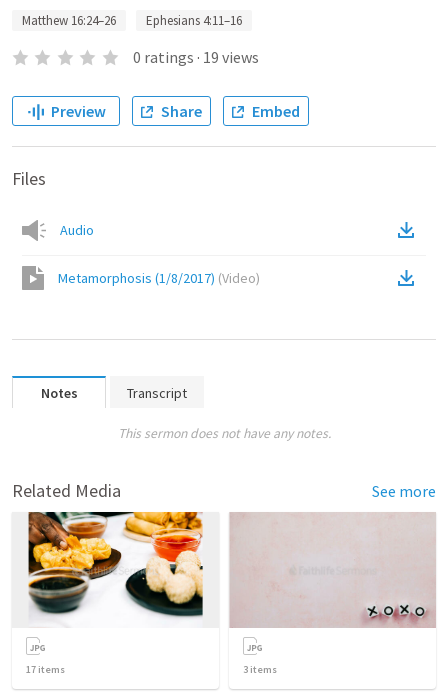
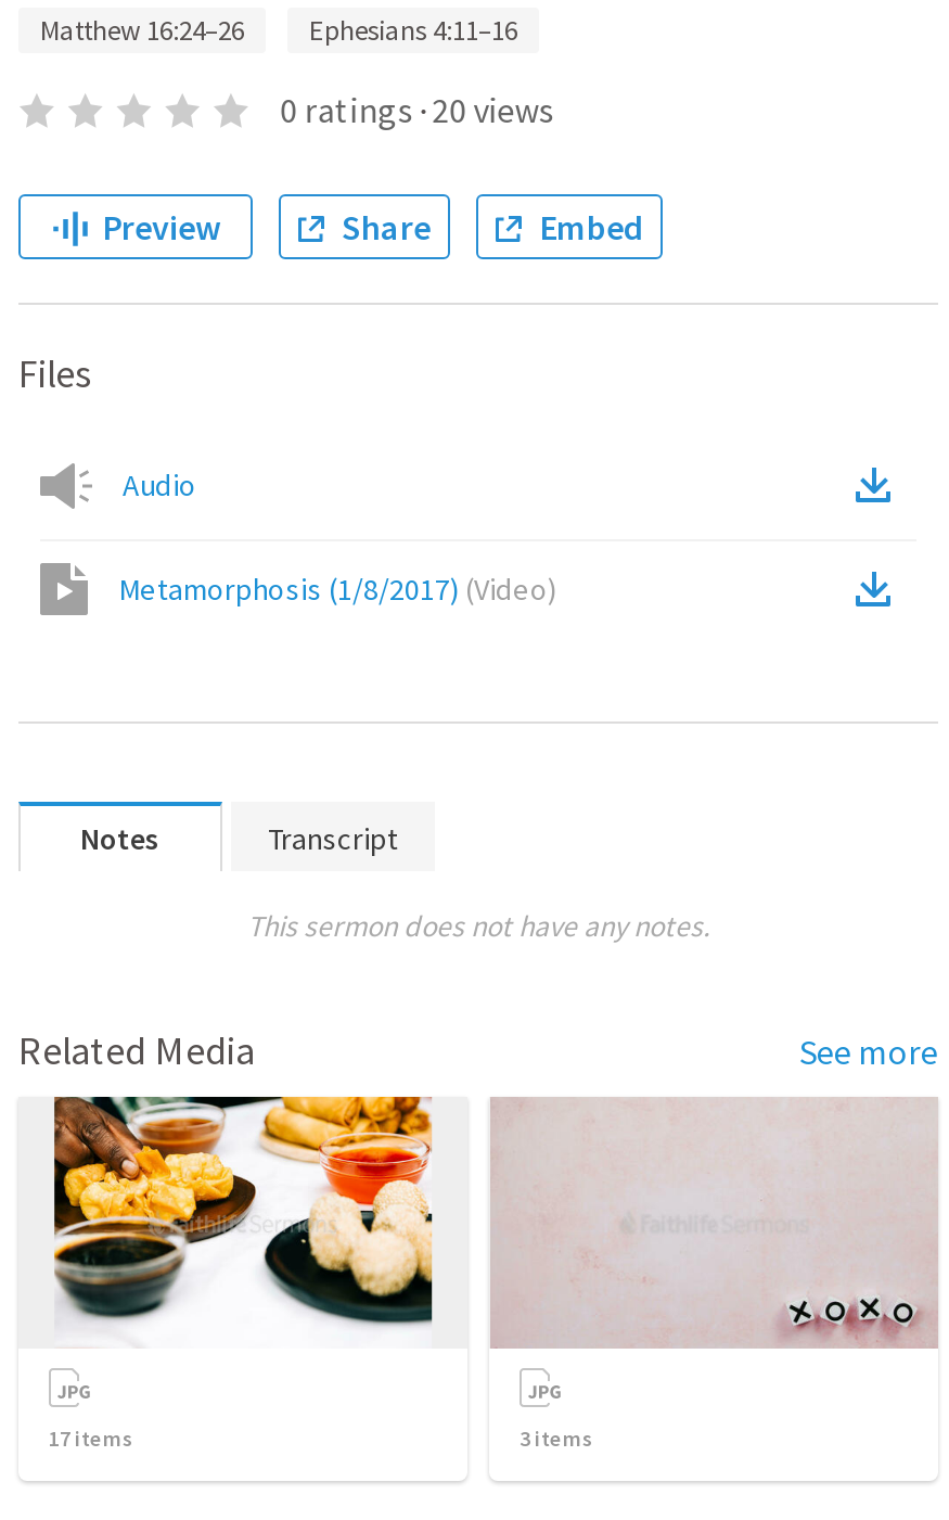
- 0 ratings · 19 views
+ 0 ratings · 20 views
